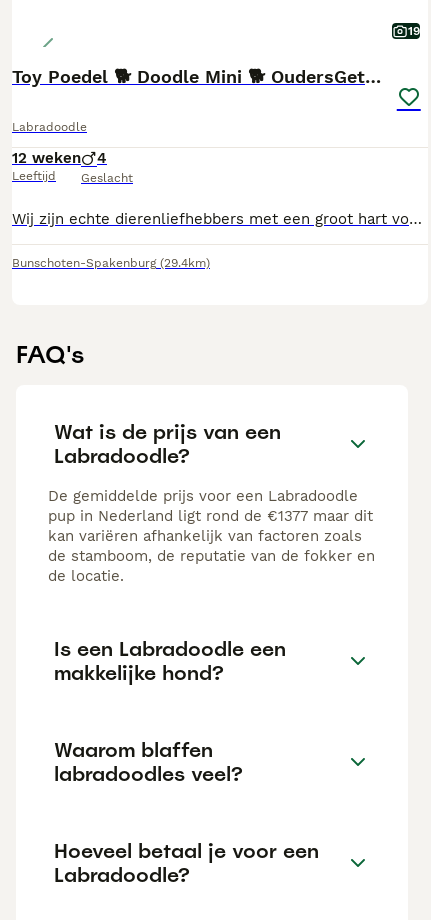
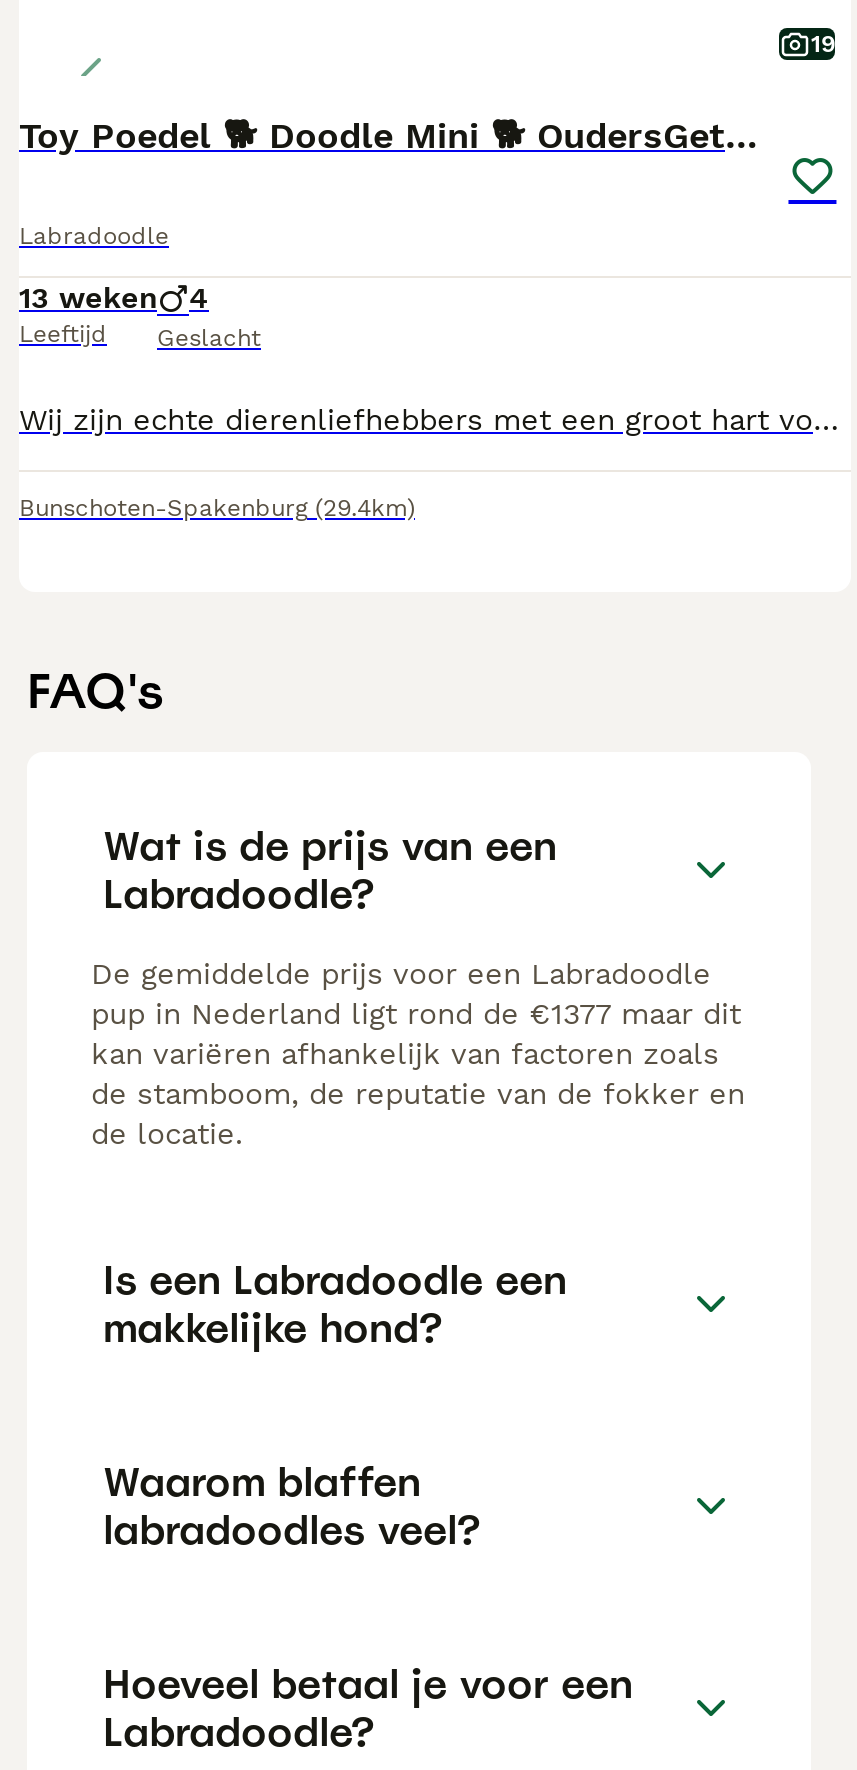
- 12 weken 4
+ 13 weken 4
